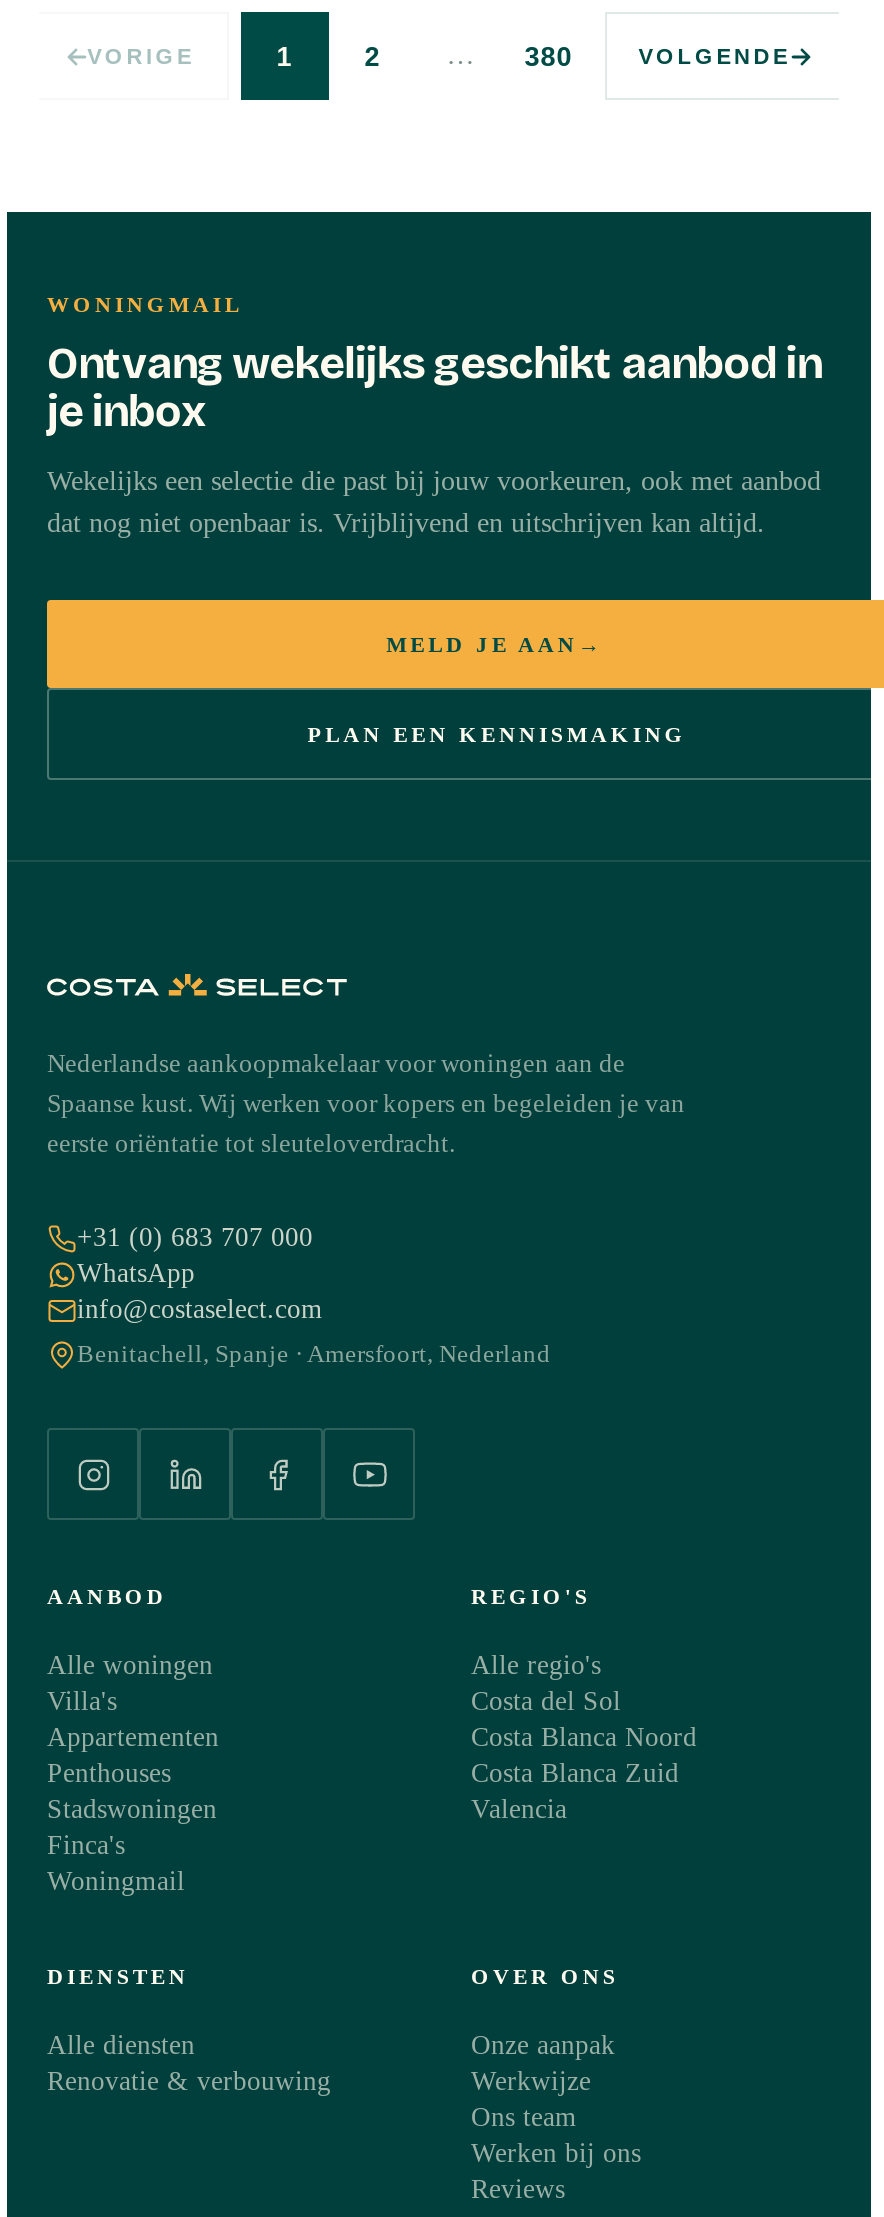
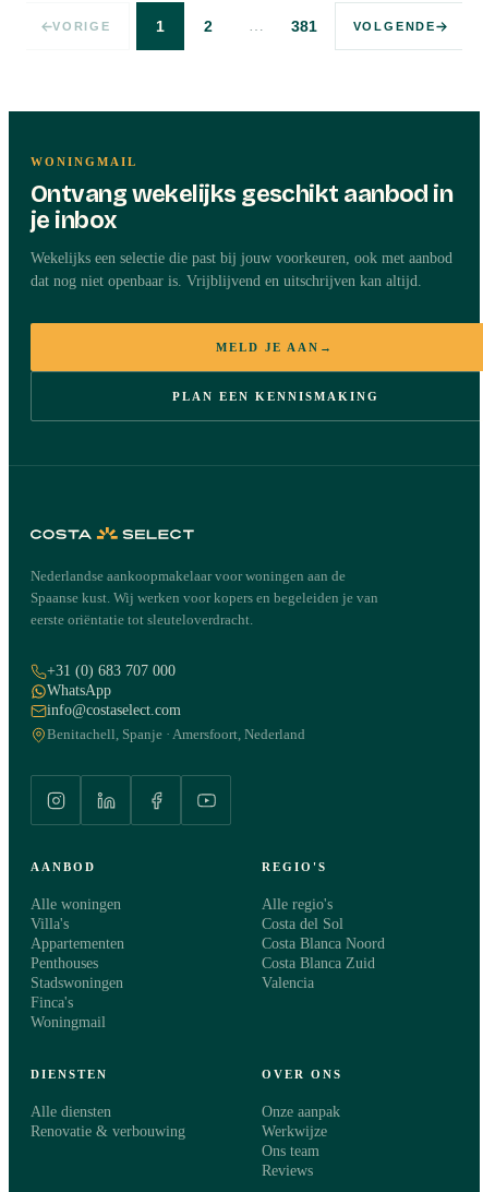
- 380
+ 381

- Werken bij ons
